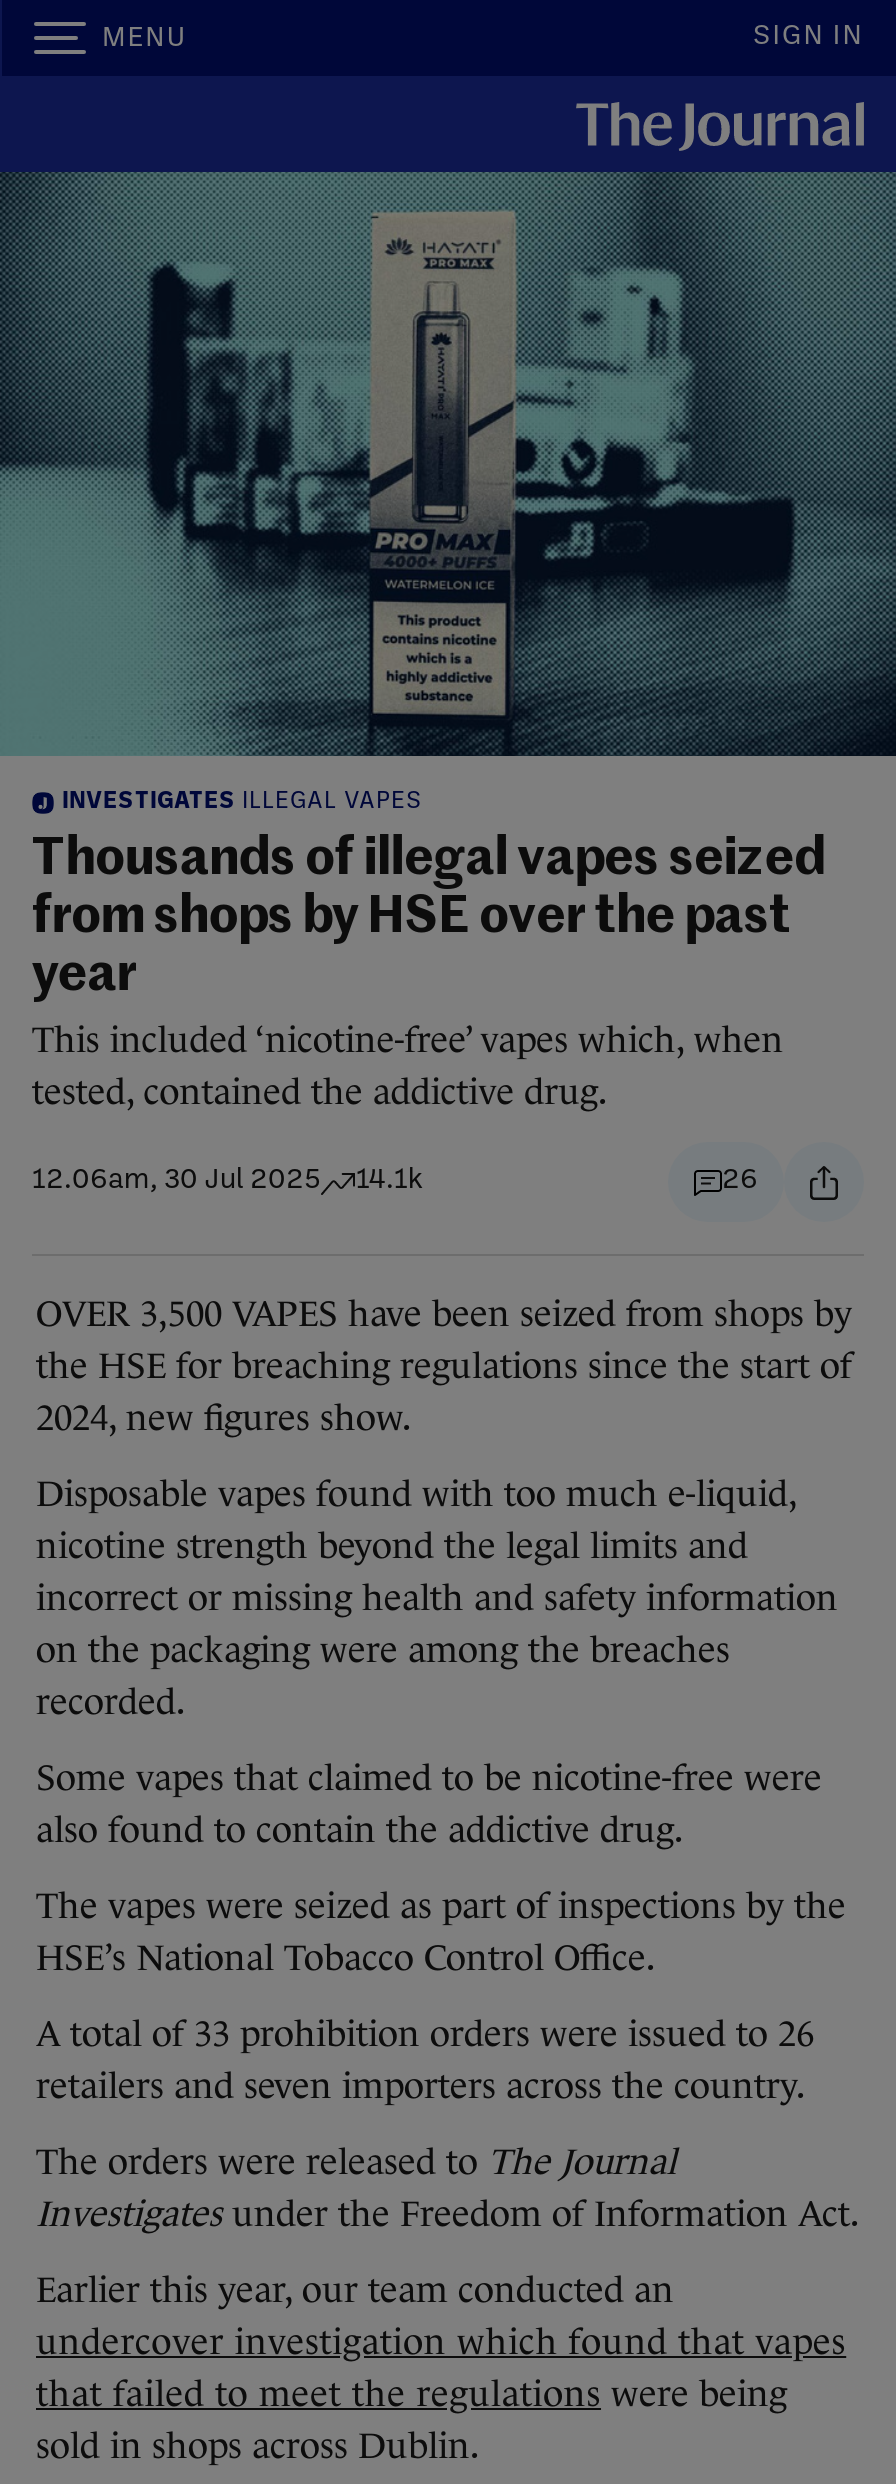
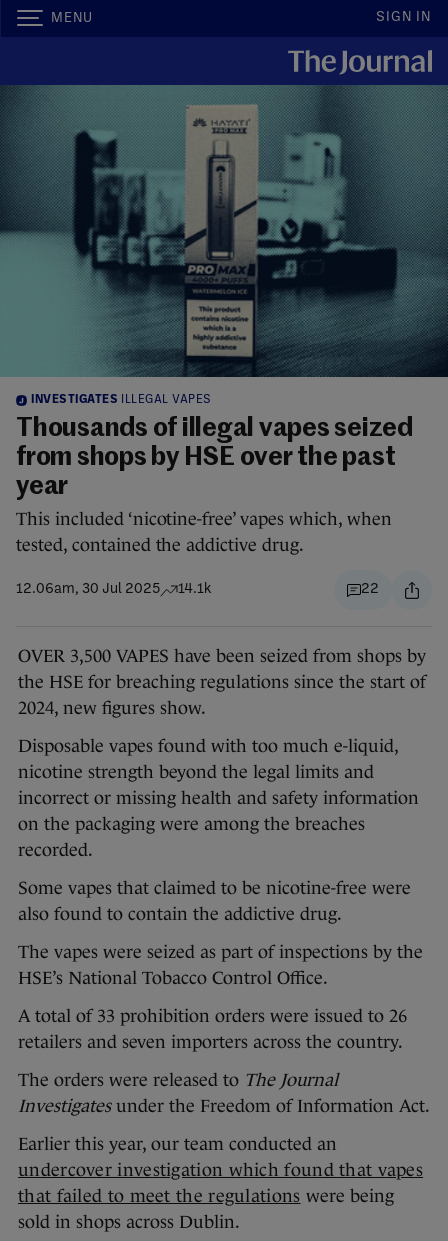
- 26
+ 22
